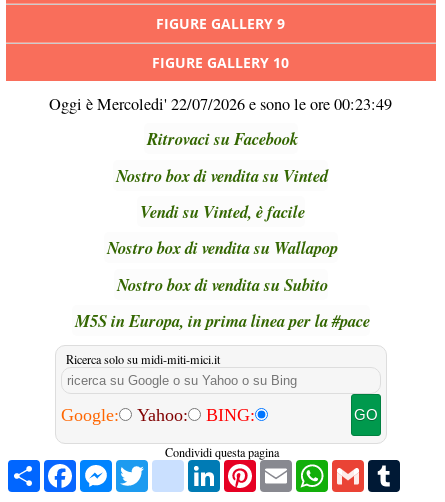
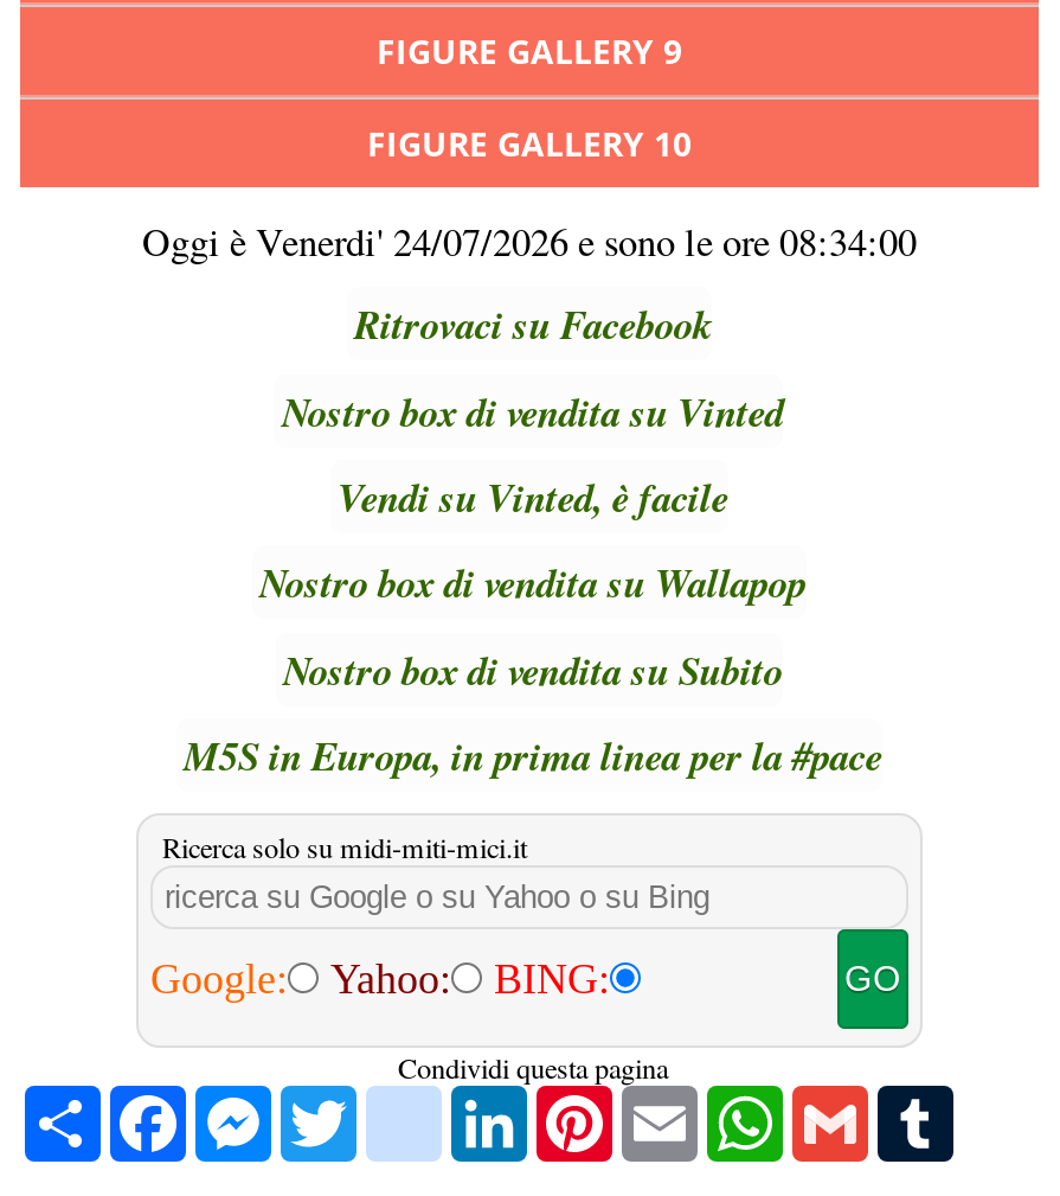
- Oggi è Mercoledi' 22/07/2026 e sono le ore 00:23:49
+ Oggi è Venerdi' 24/07/2026 e sono le ore 08:34:00
